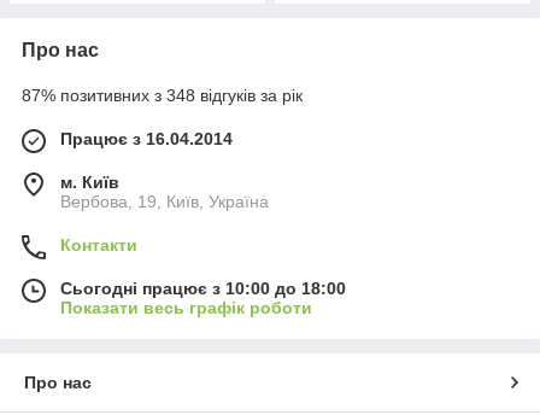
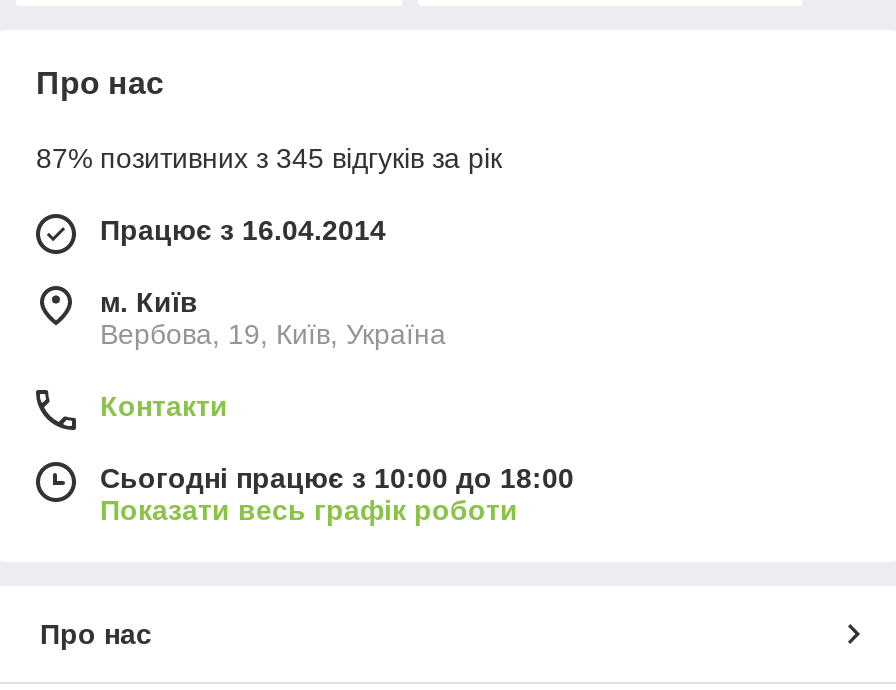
- 87% позитивних з 348 відгуків за рік
+ 87% позитивних з 345 відгуків за рік
